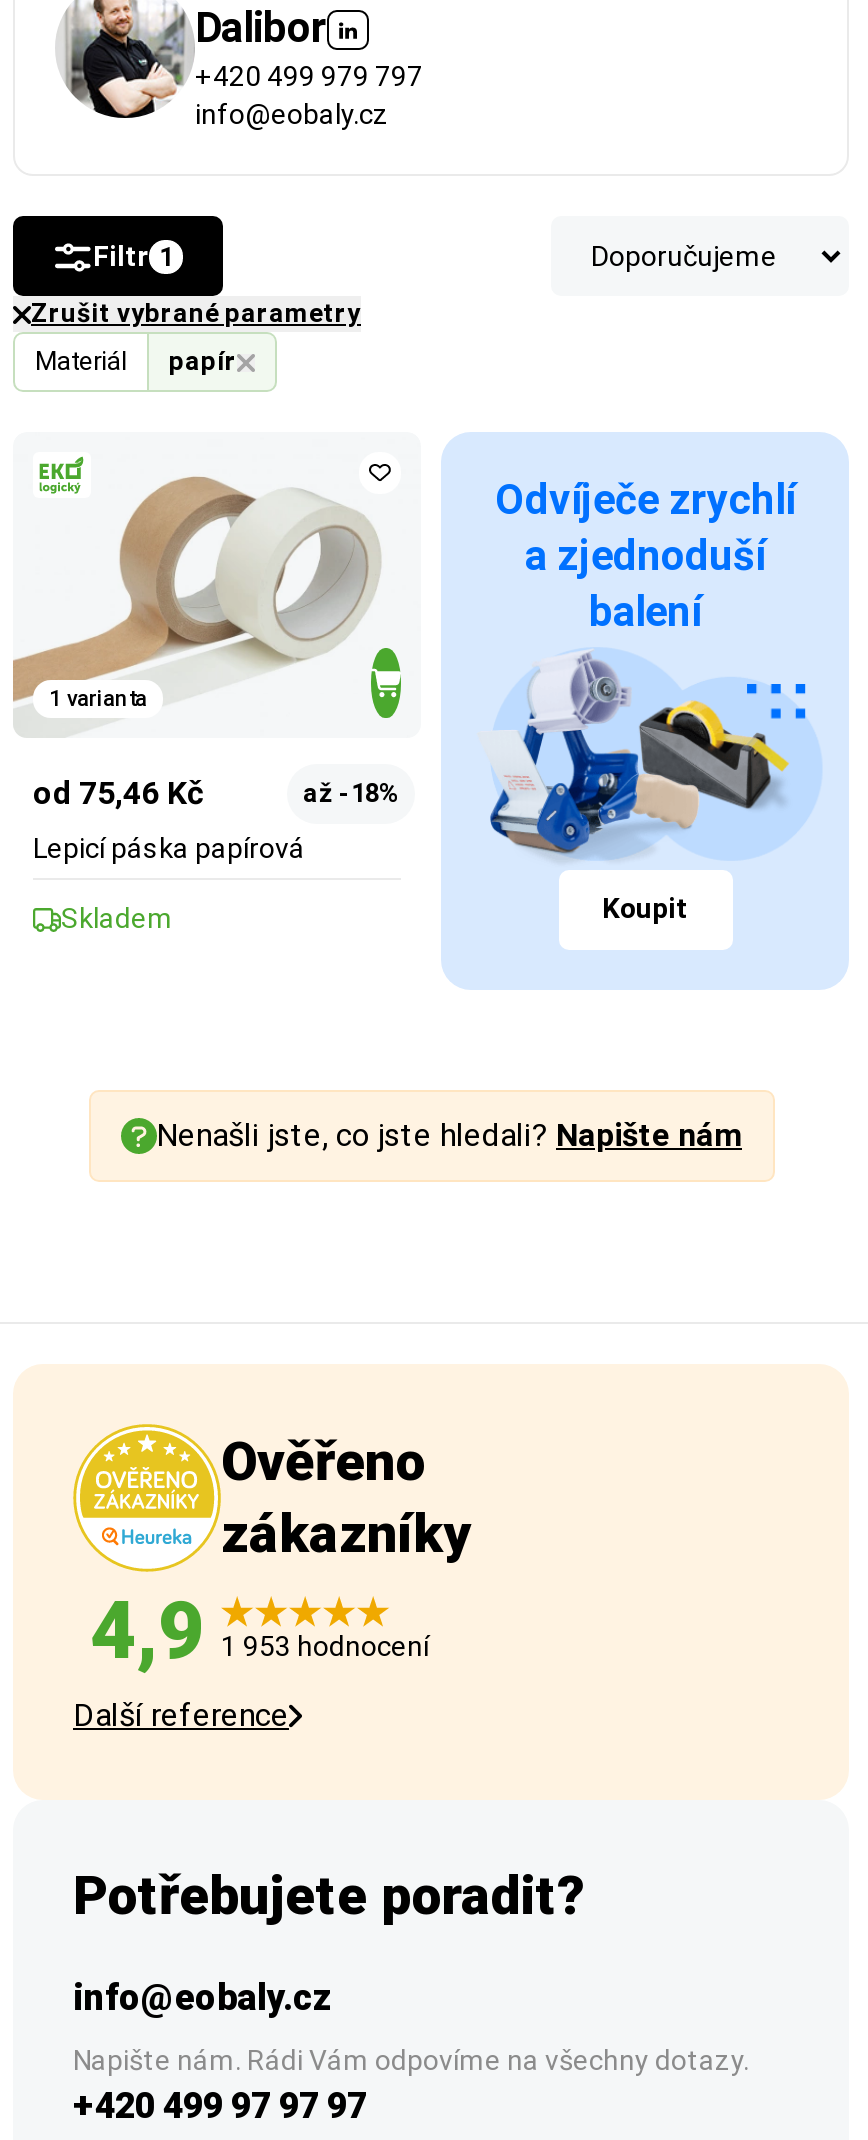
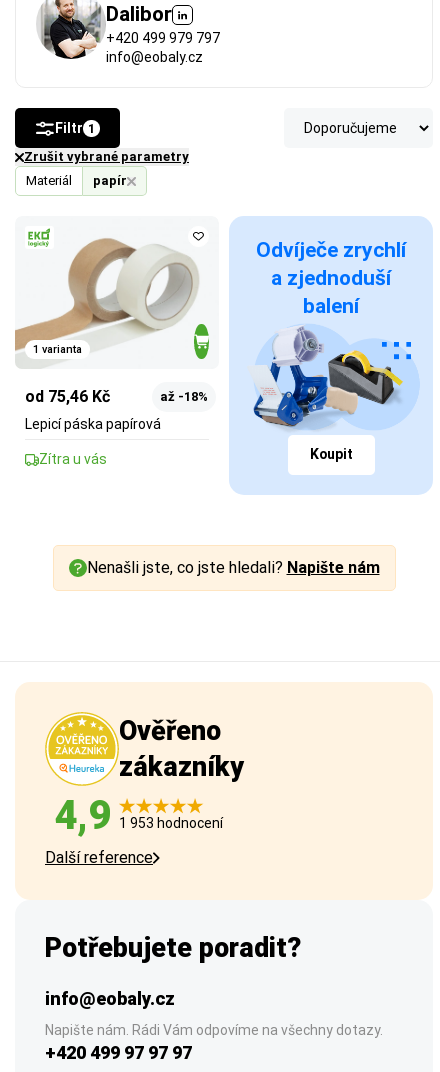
- Skladem
+ Zítra u vás
